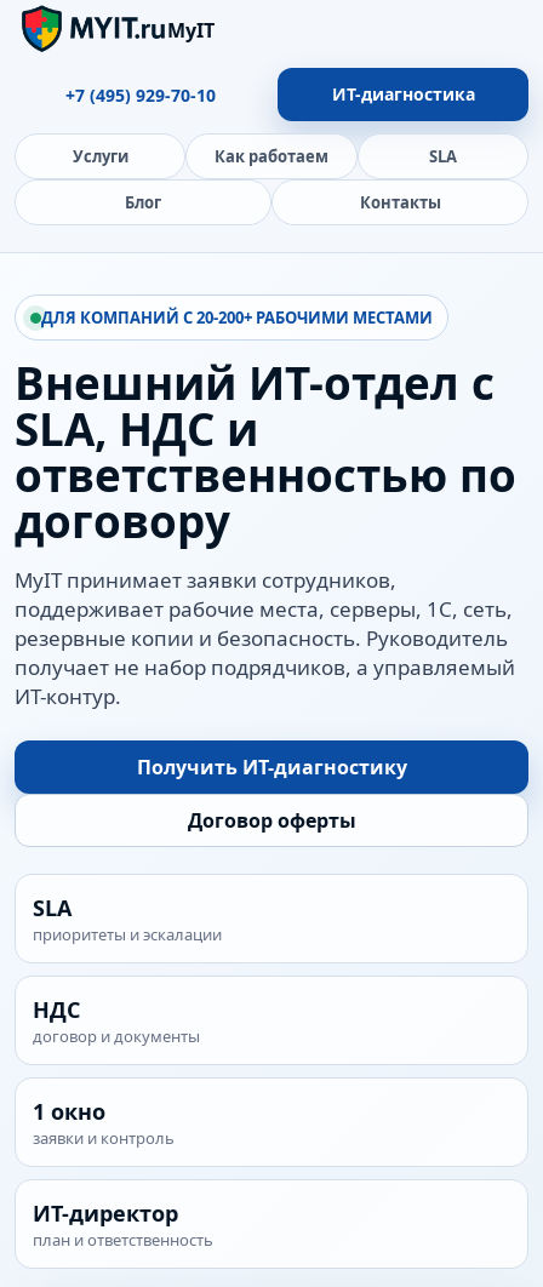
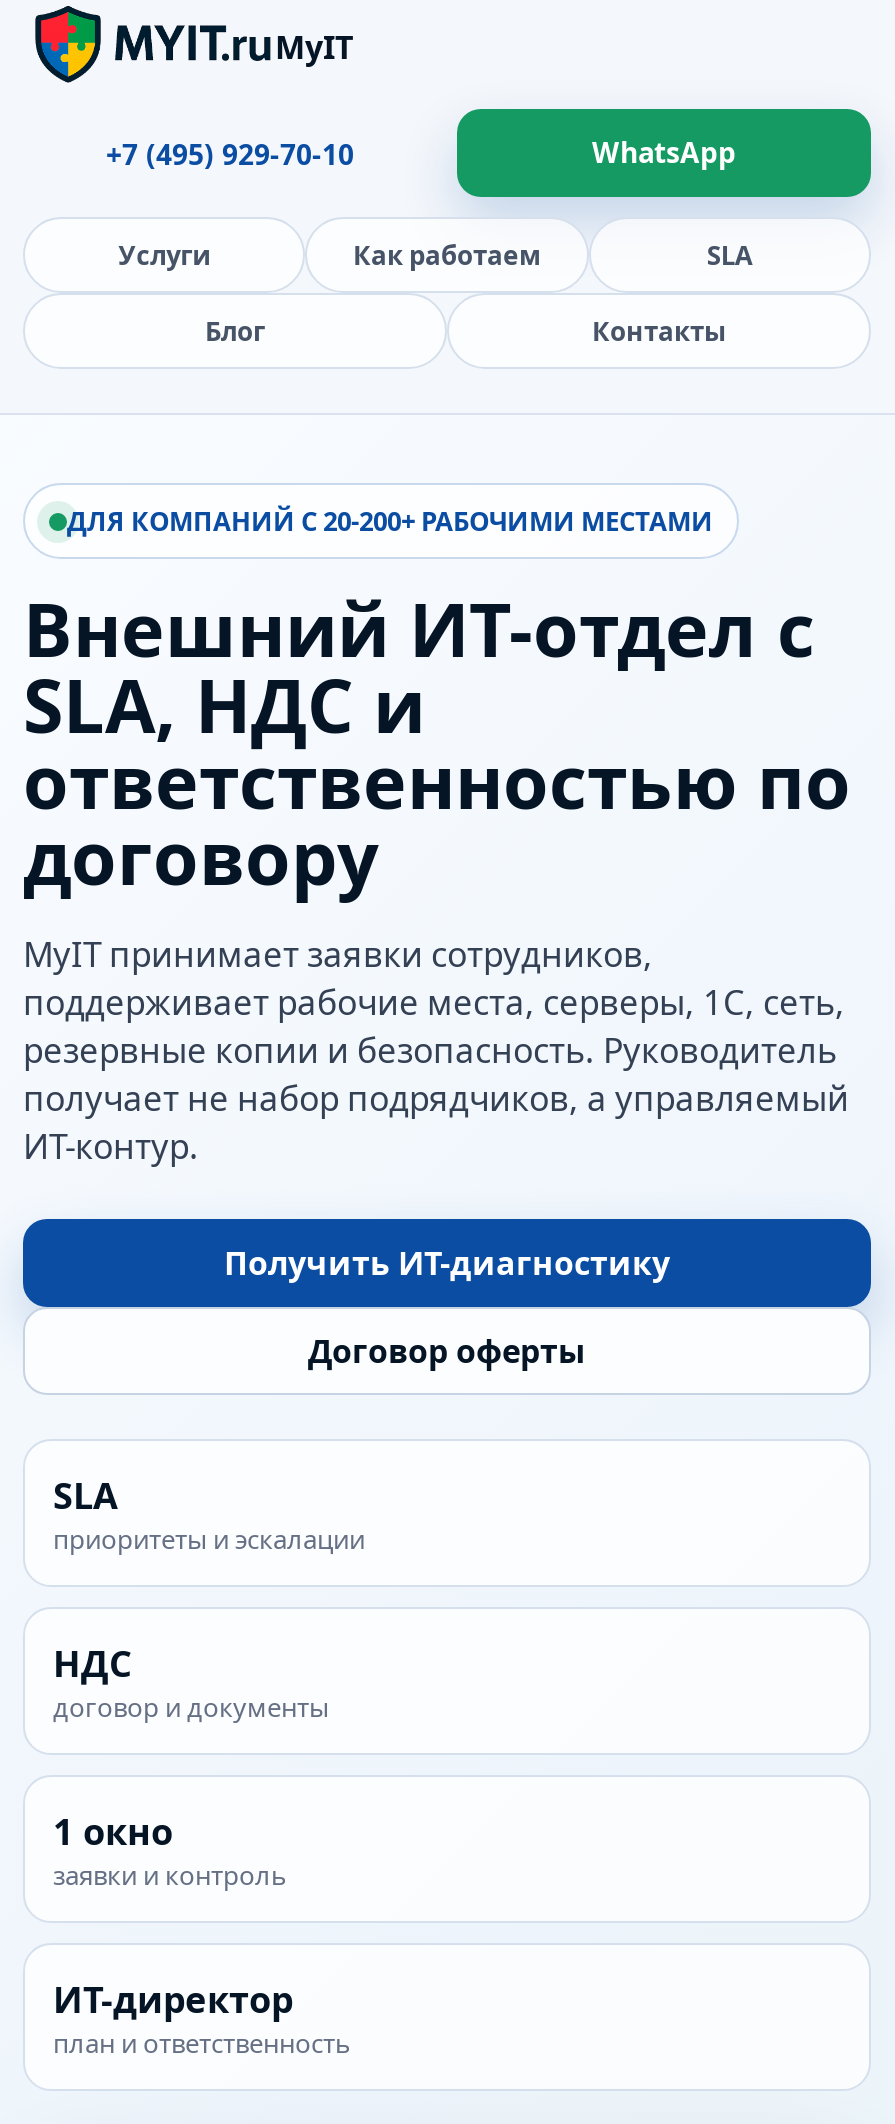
- ИТ-диагностика
+ WhatsApp
